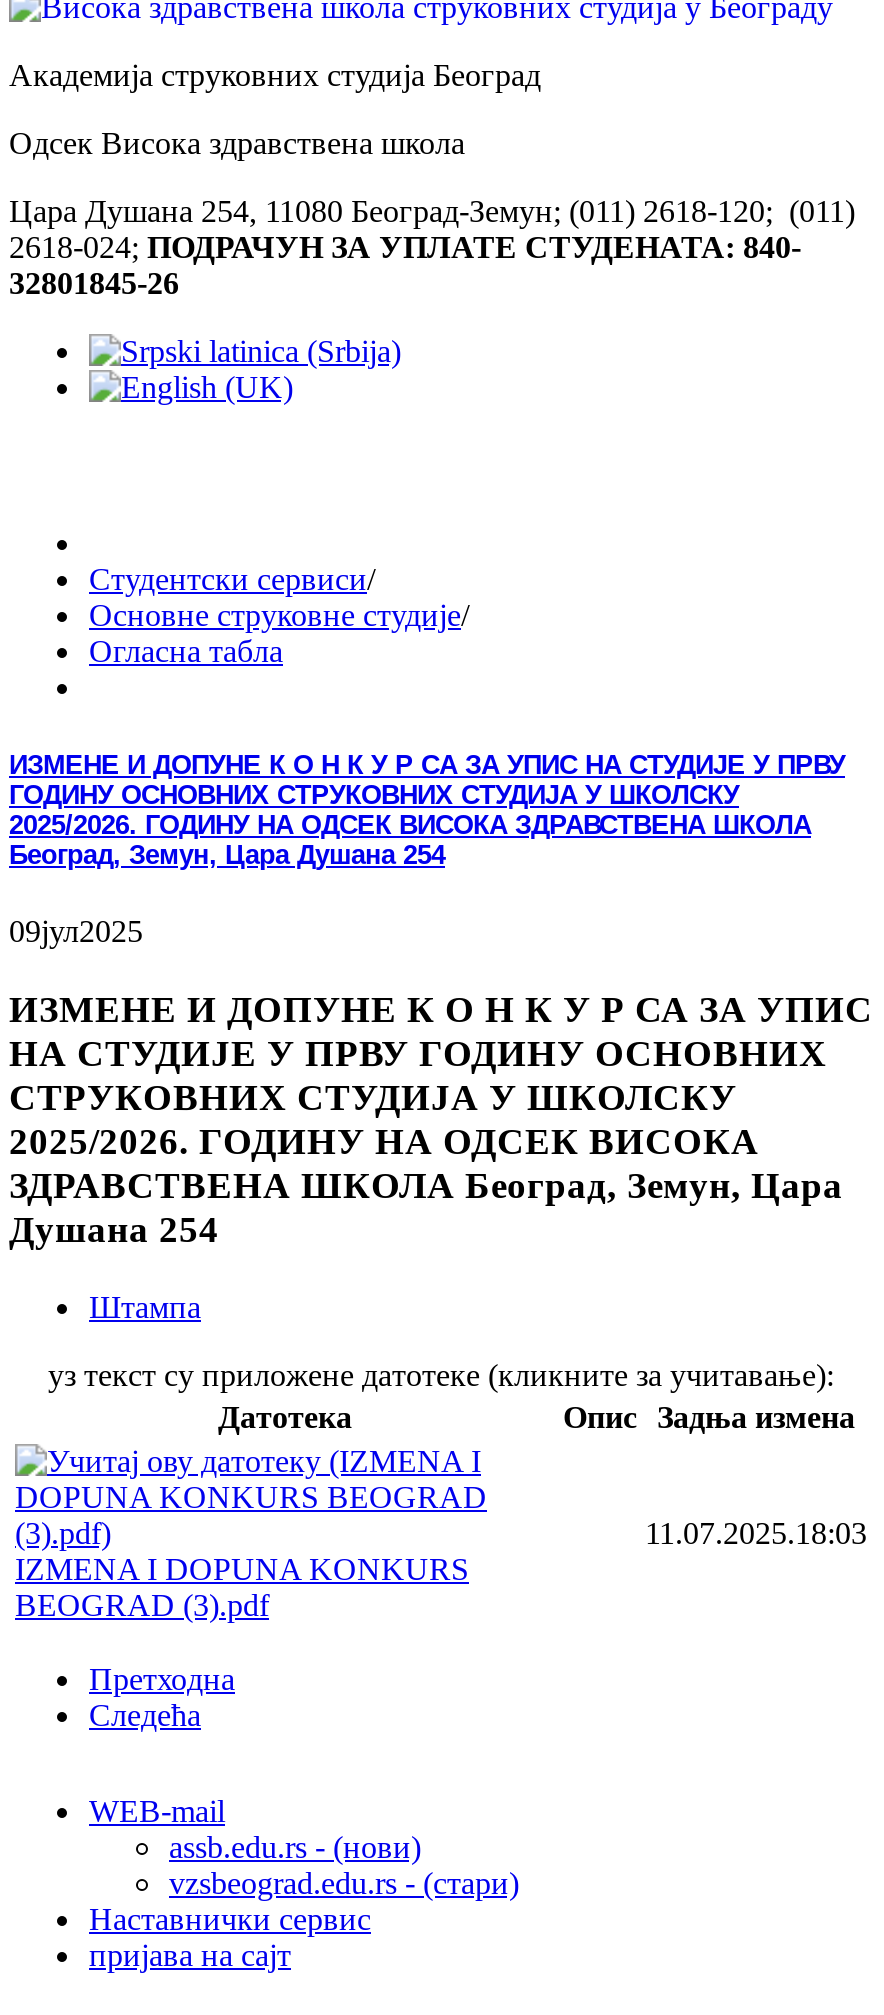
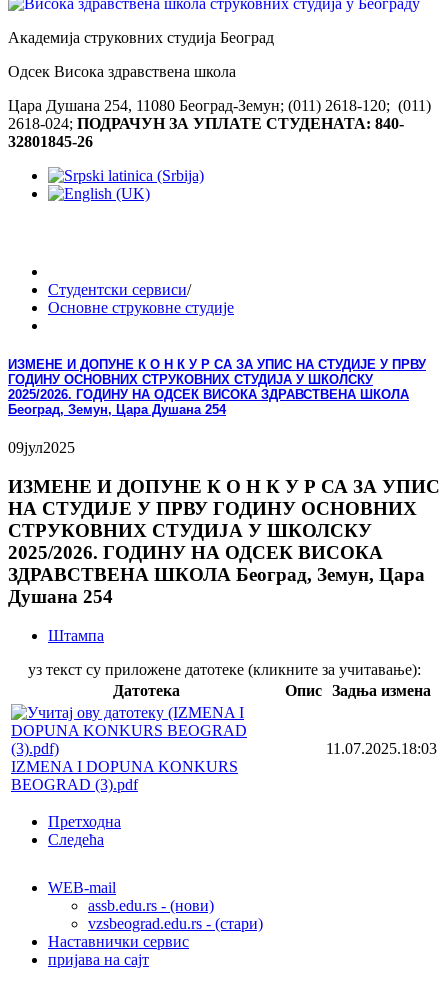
- Основне струковне студије/
- Огласна табла
+ Основне струковне студије
